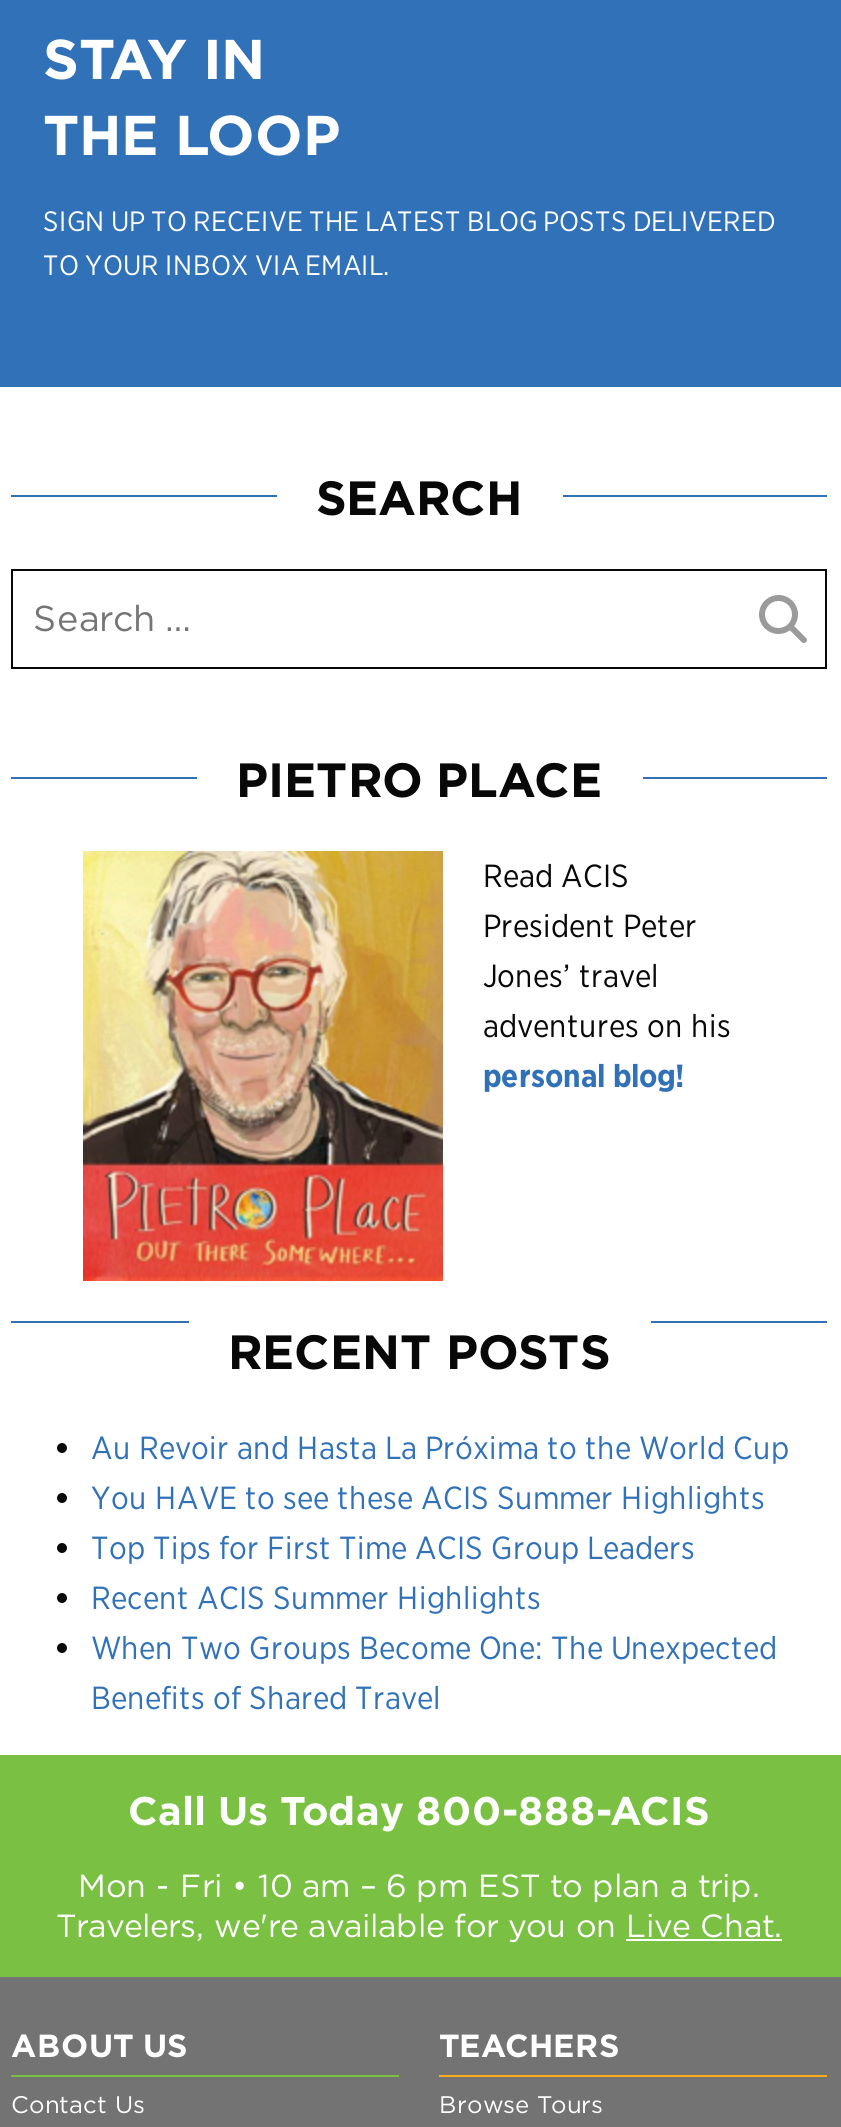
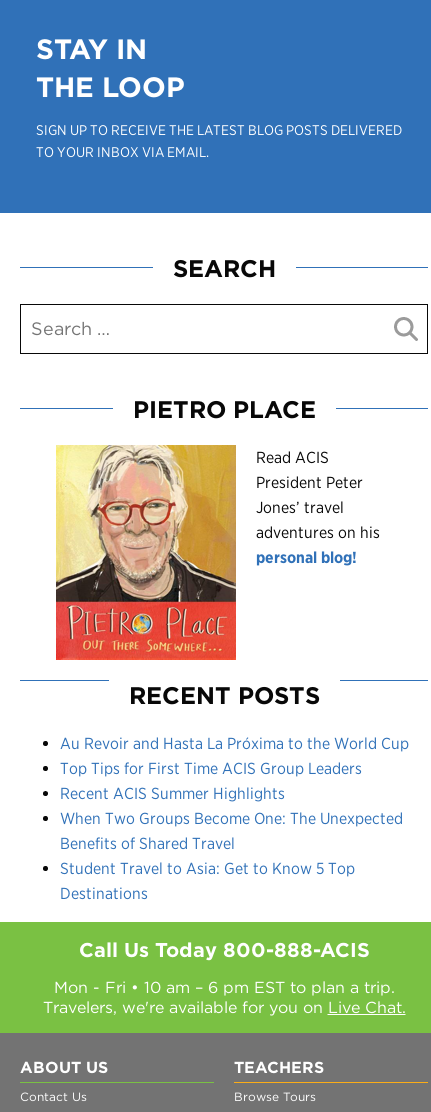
- You HAVE to see these ACIS Summer Highlights

moved up: Top Tips for First Time ACIS Group Leaders | Recent ACIS Summer Highlights | When Two Groups Become One: The Unexpected | Benefits of Shared Travel

+ Student Travel to Asia: Get to Know 5 Top
+ Destinations
